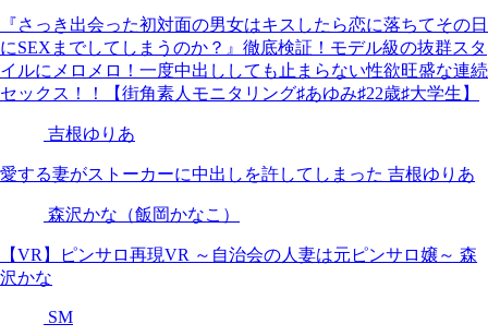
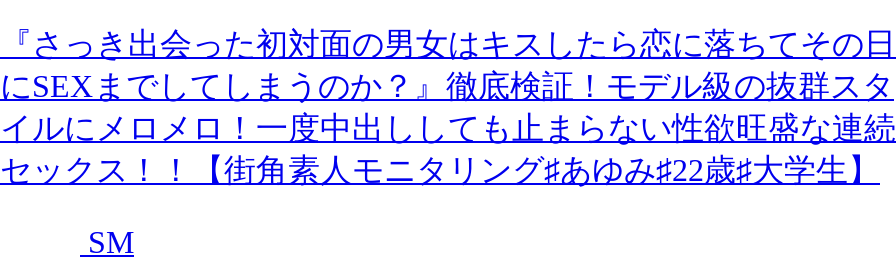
- 吉根ゆりあ
- 愛する妻がストーカーに中出しを許してしまった 吉根ゆりあ
- 森沢かな（飯岡かなこ）
- 【VR】ピンサロ再現VR ～自治会の人妻は元ピンサロ嬢～ 森
- 沢かな
